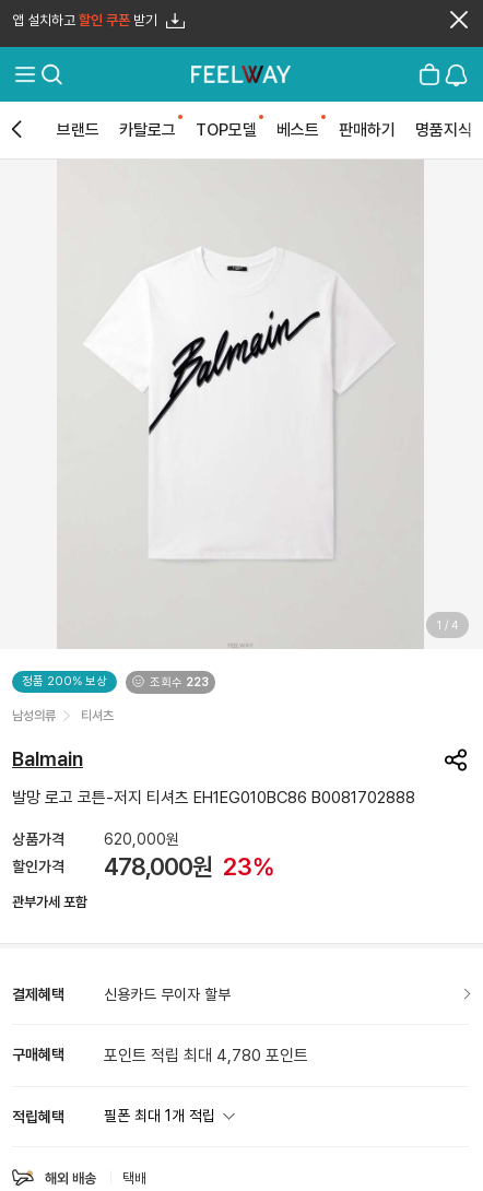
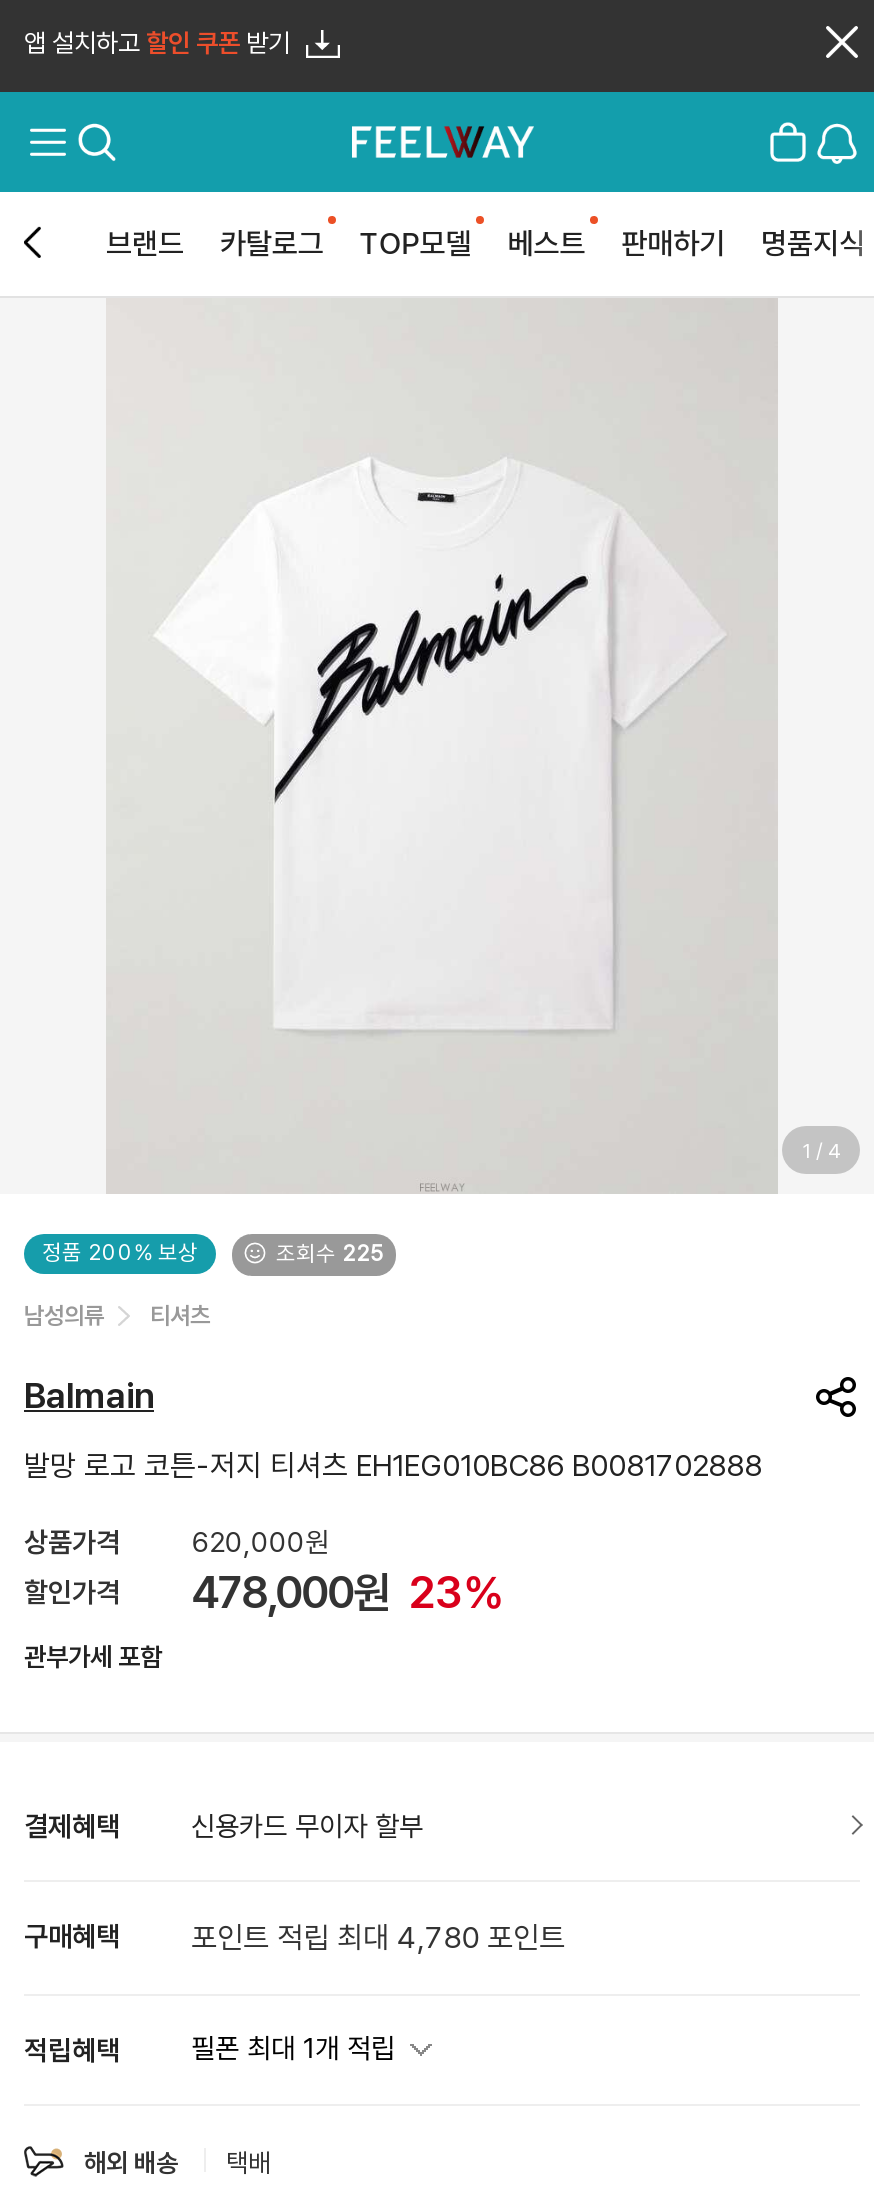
- 조회수 223
+ 조회수 225
